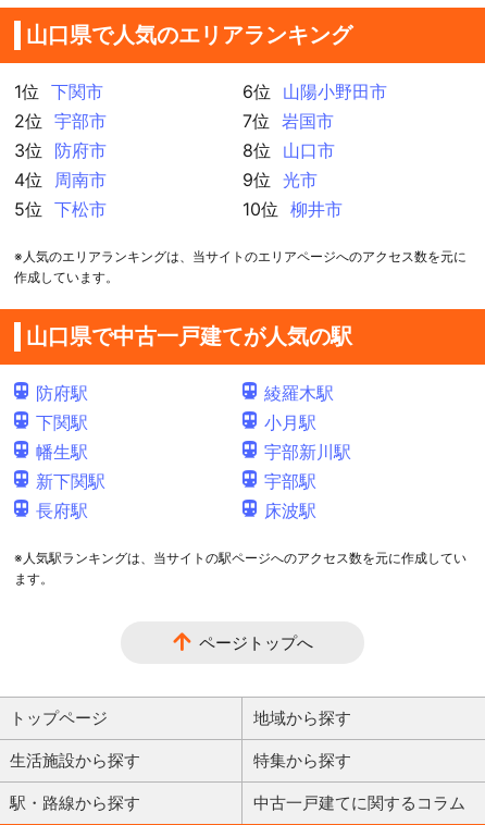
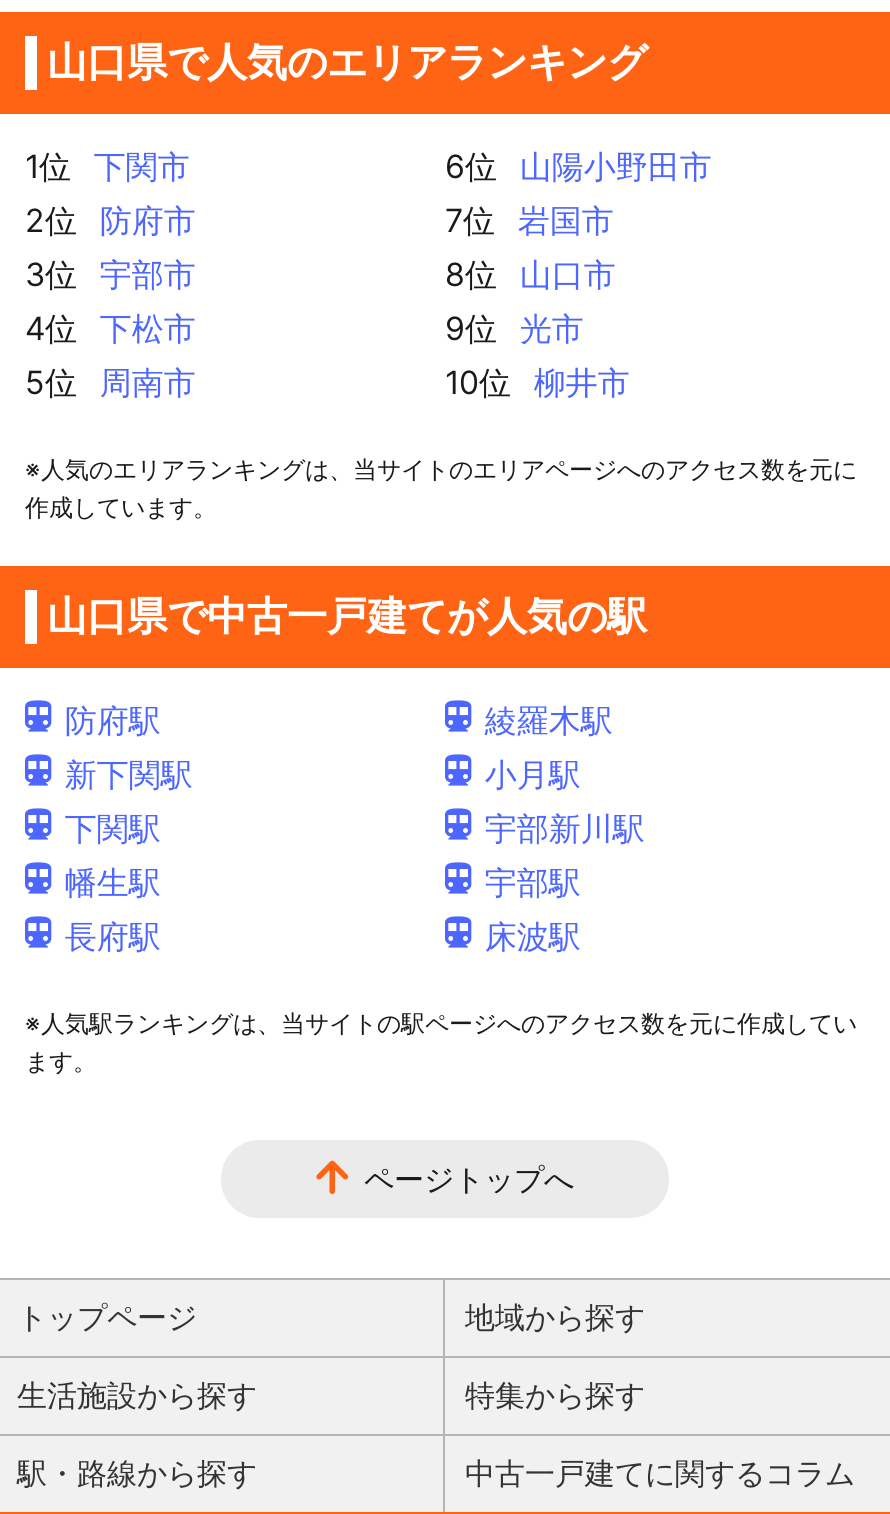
- 2位 宇部市
+ 2位 防府市

- 3位 防府市
+ 3位 宇部市

- 4位 周南市
+ 4位 下松市

- 5位 下松市
+ 5位 周南市

moved down: 下関駅 | 幡生駅

moved up: 新下関駅
